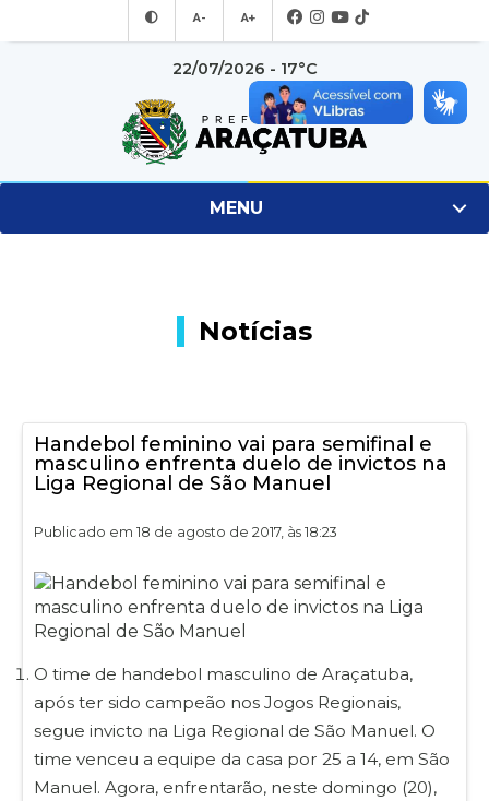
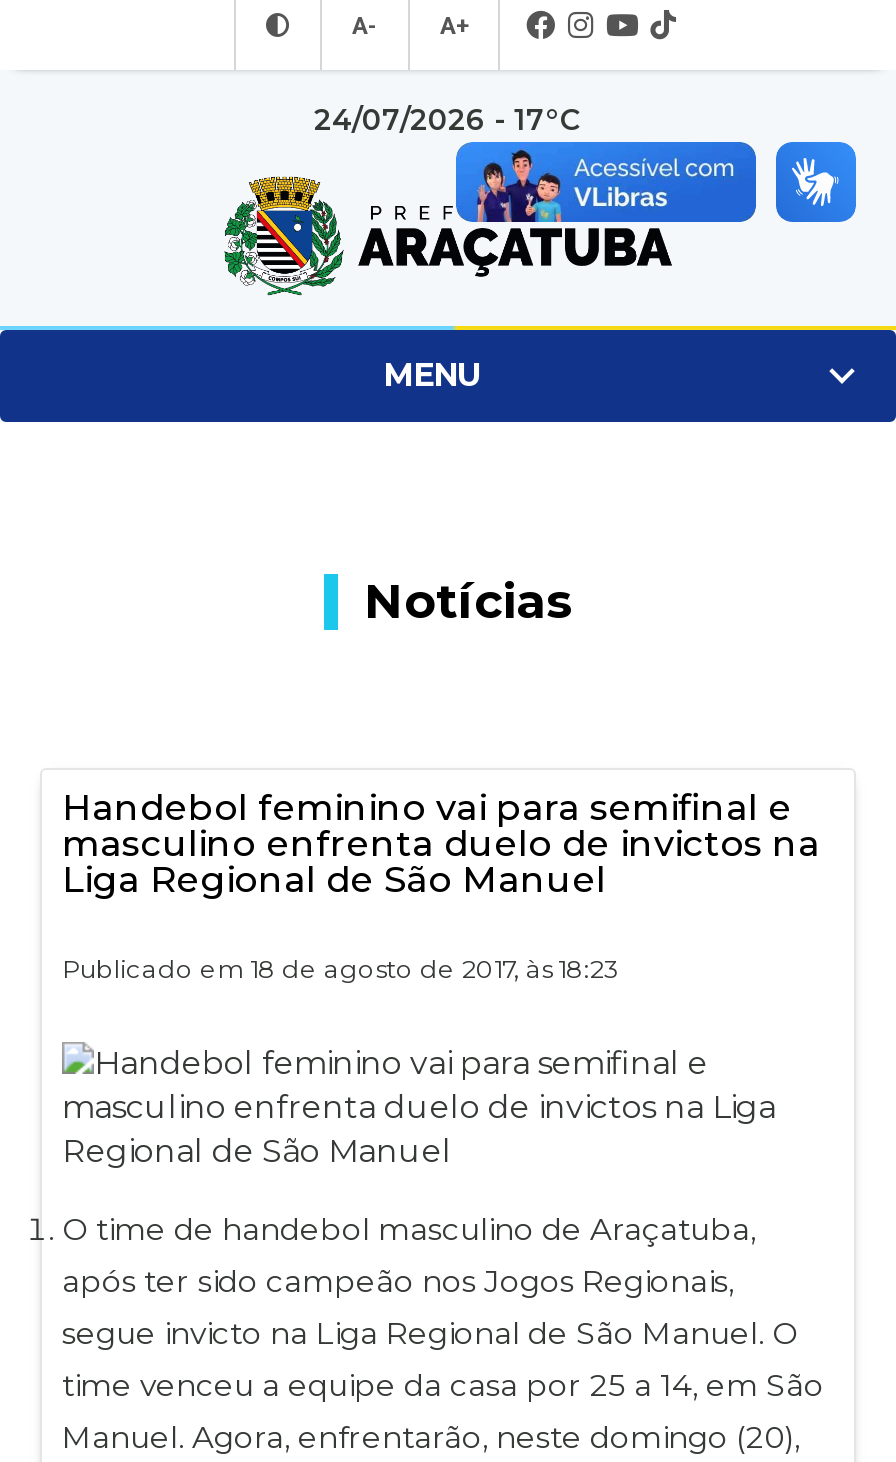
- 22/07/2026 - 17°C
+ 24/07/2026 - 17°C
